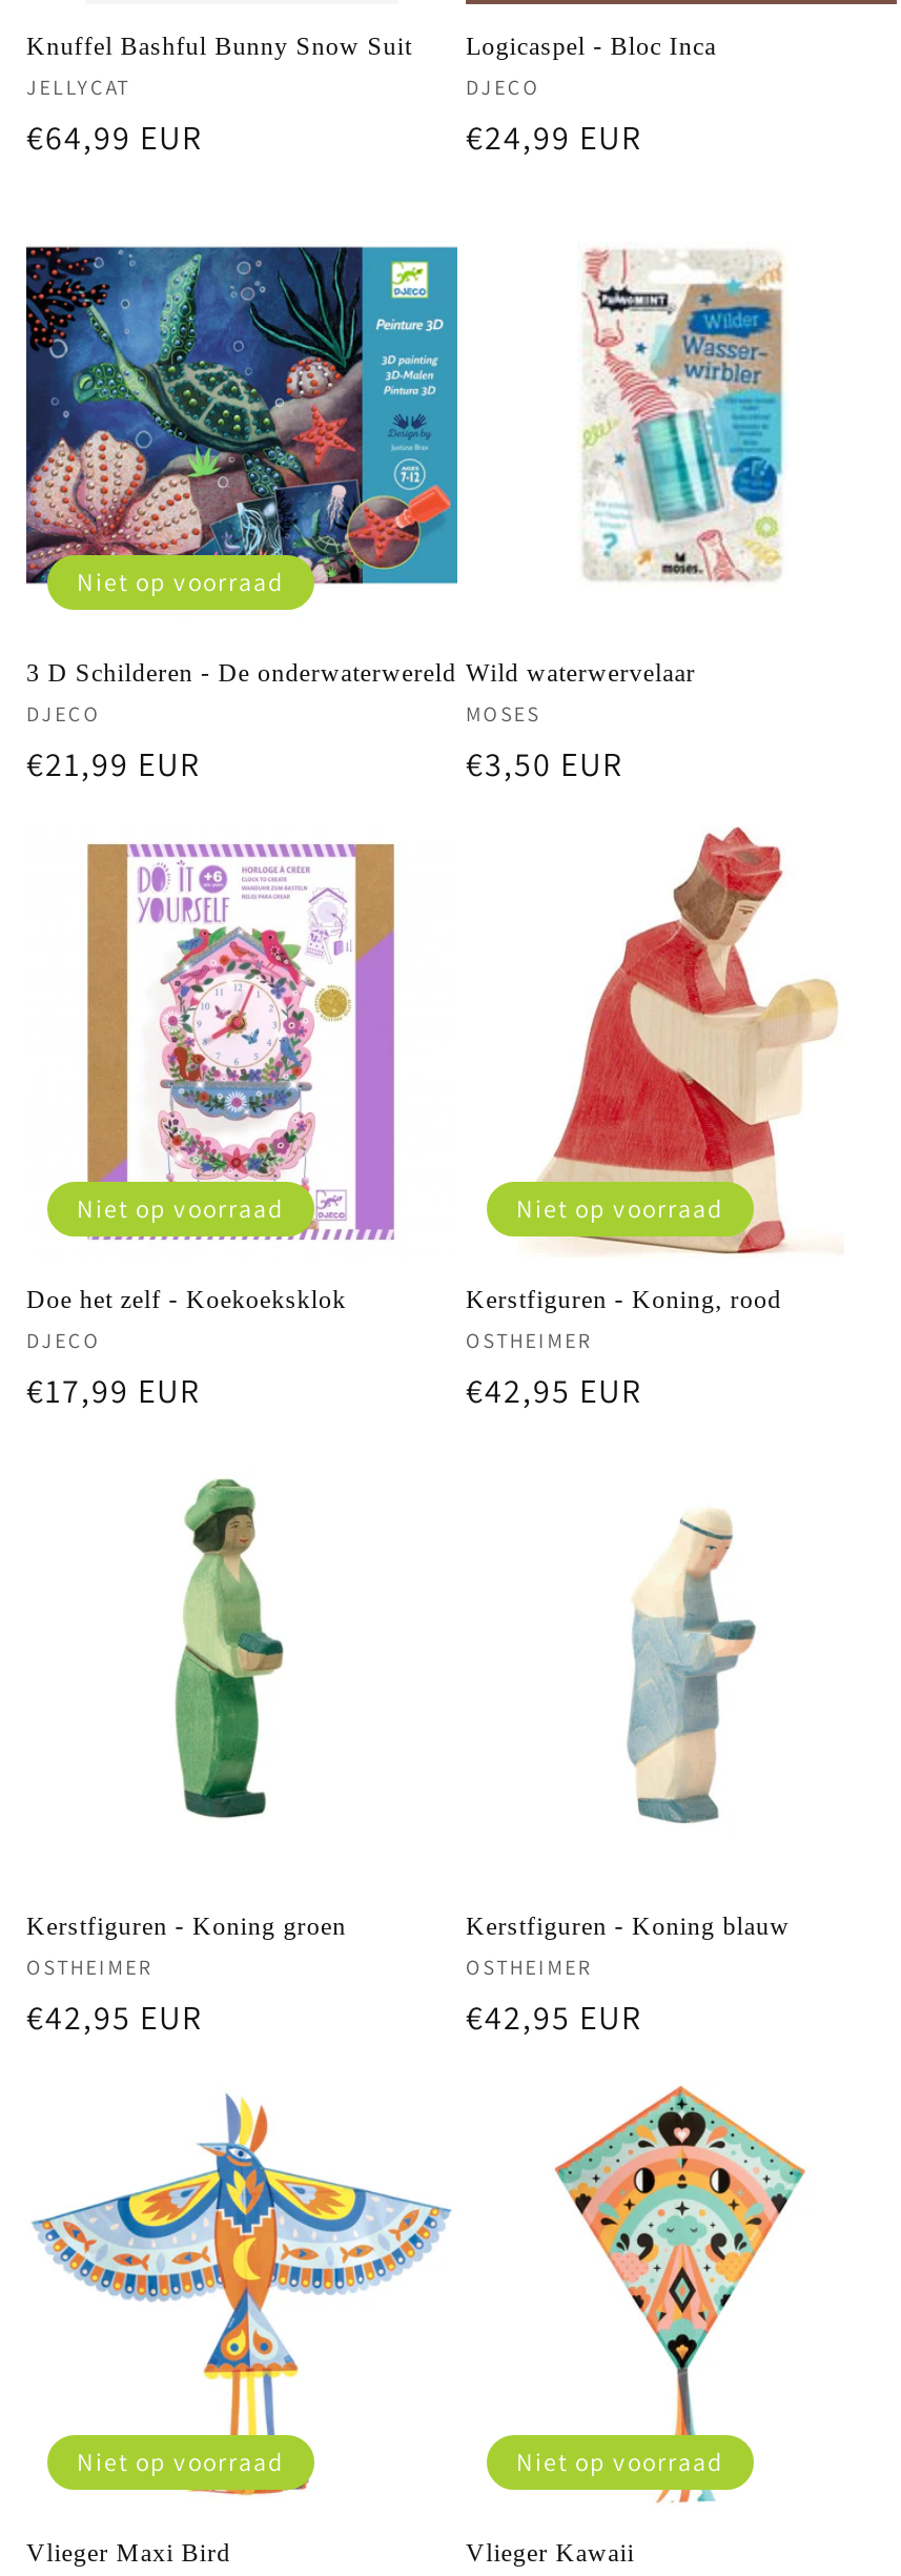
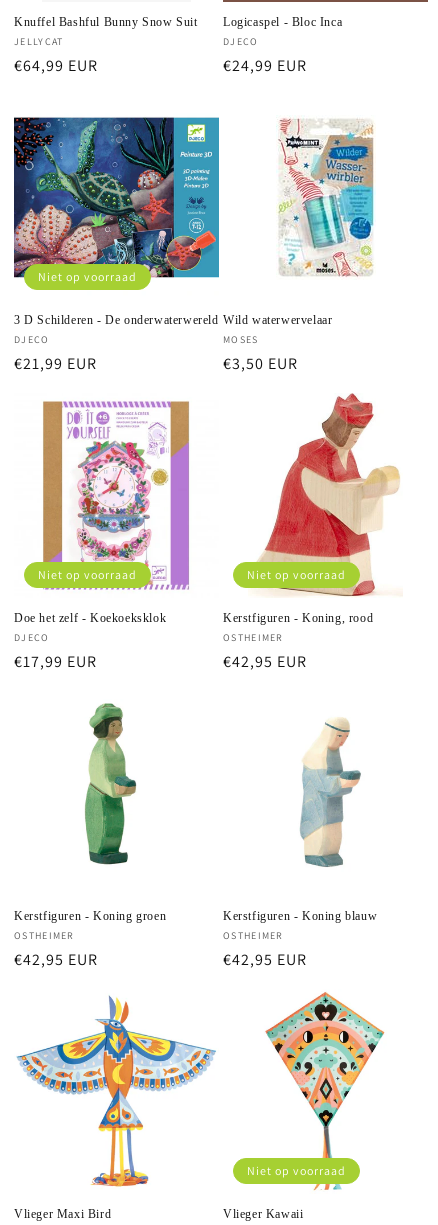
- Niet op voorraad
